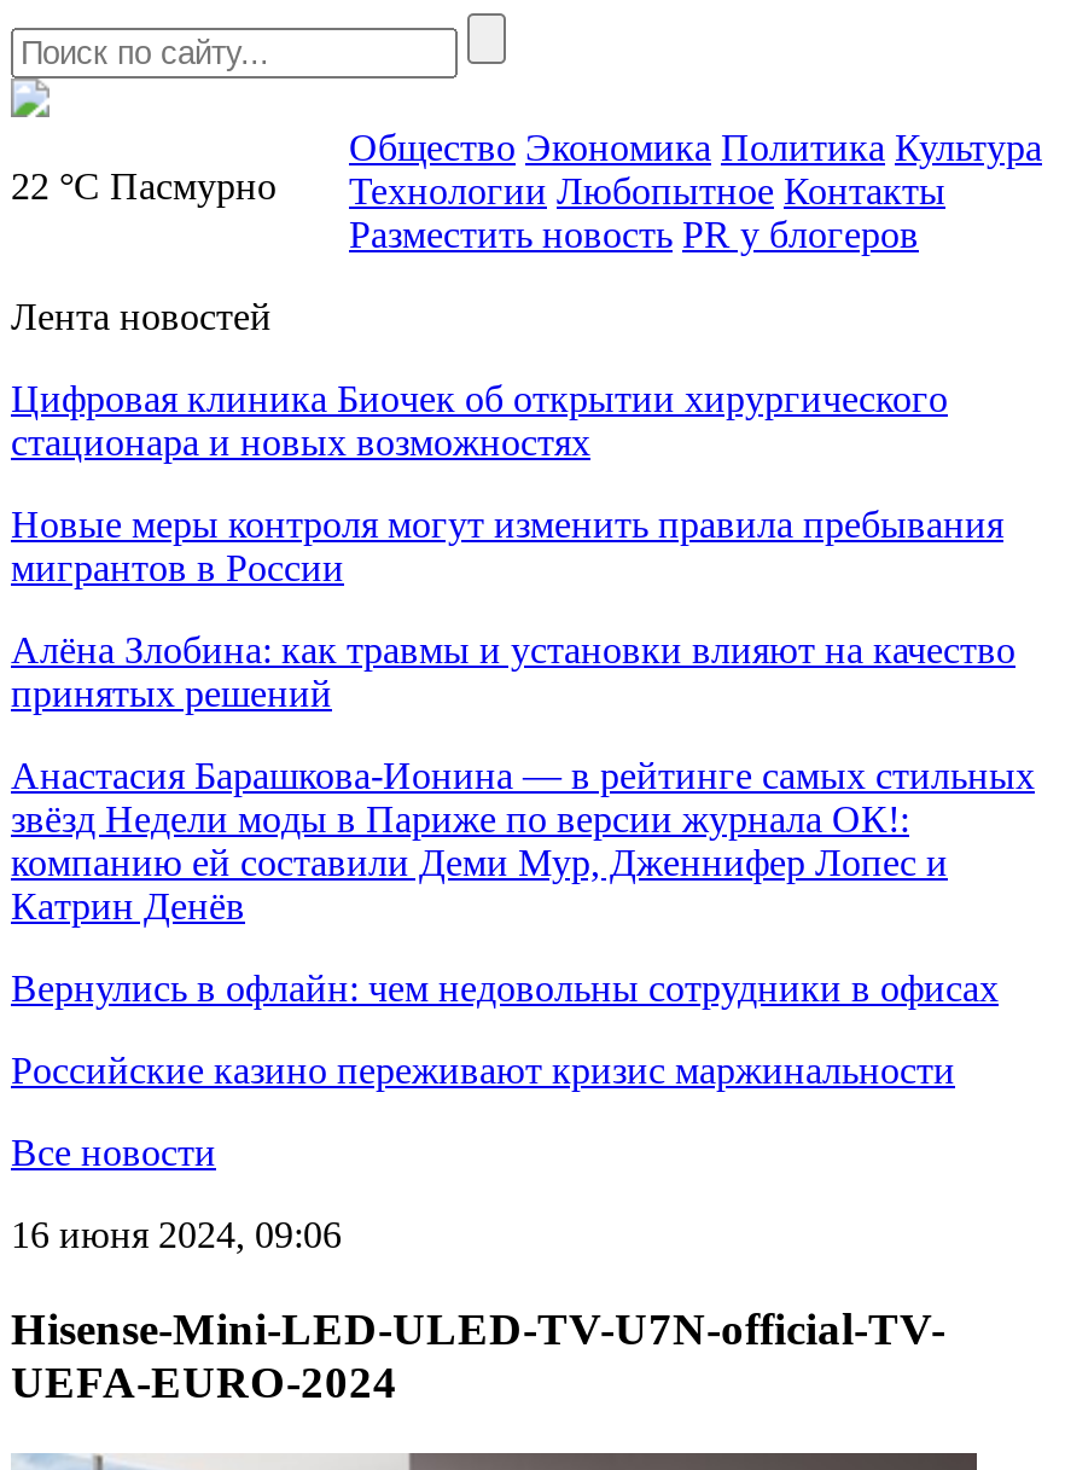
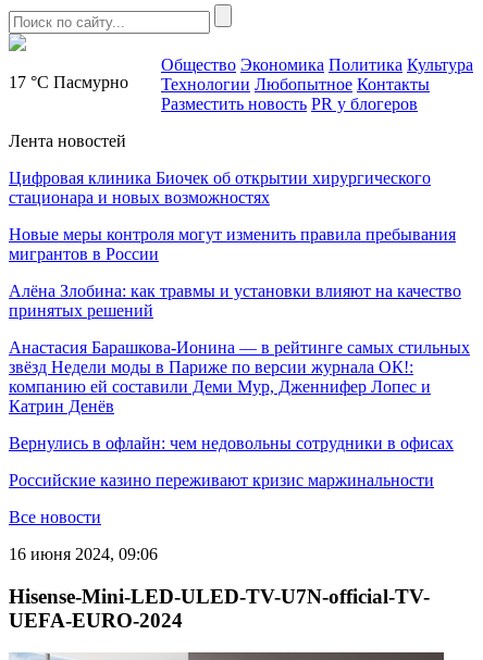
- 22 °C Пасмурно Технологии Любопытное Контакты
+ 17 °C Пасмурно Технологии Любопытное Контакты
